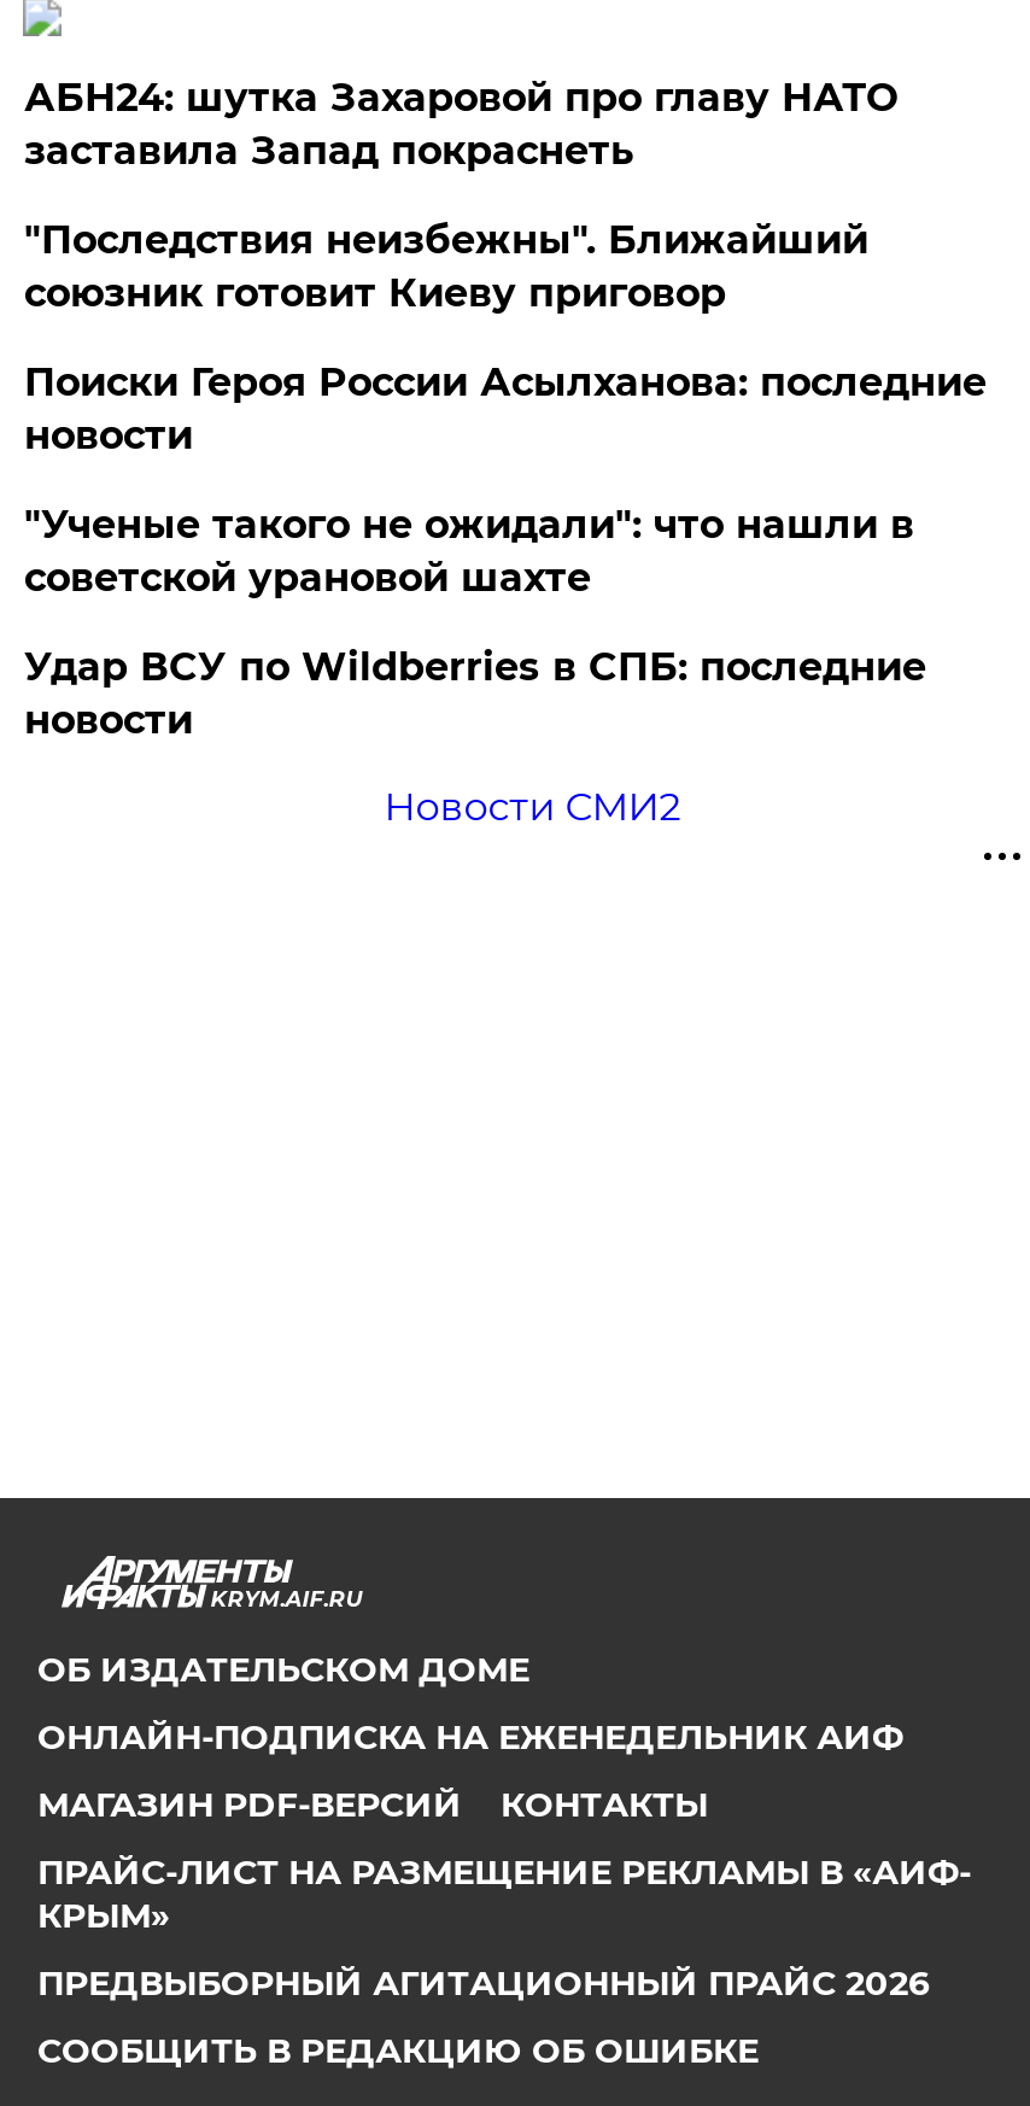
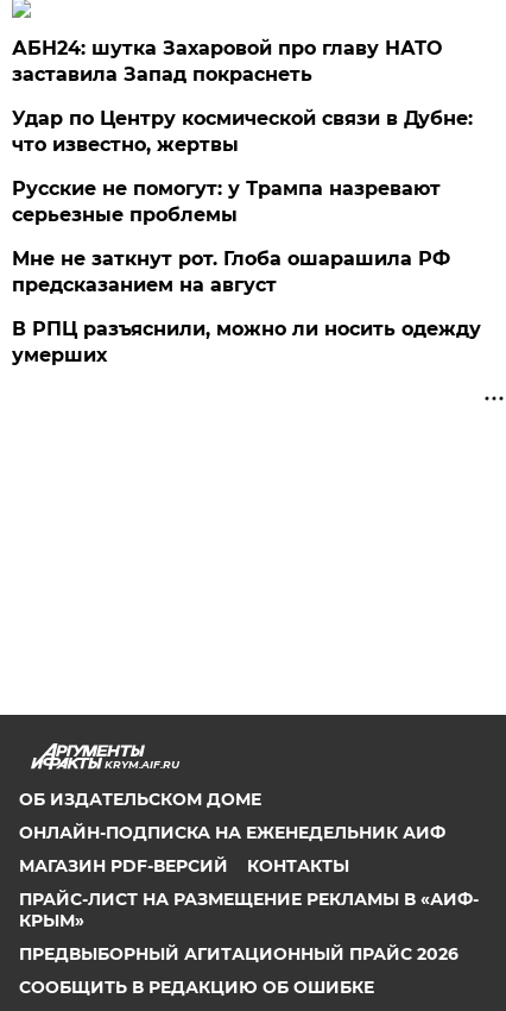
- "Последствия неизбежны". Ближайший
- союзник готовит Киеву приговор
- Поиски Героя России Асылханова: последние
- новости
- "Ученые такого не ожидали": что нашли в
- советской урановой шахте
- Удар ВСУ по Wildberries в СПБ: последние
- новости
- Новости СМИ2
+ Удар по Центру космической связи в Дубне:
+ что известно, жертвы
+ Русские не помогут: у Трампа назревают
+ серьезные проблемы
+ Мне не заткнут рот. Глоба ошарашила РФ
+ предсказанием на август
+ В РПЦ разъяснили, можно ли носить одежду
+ умерших
